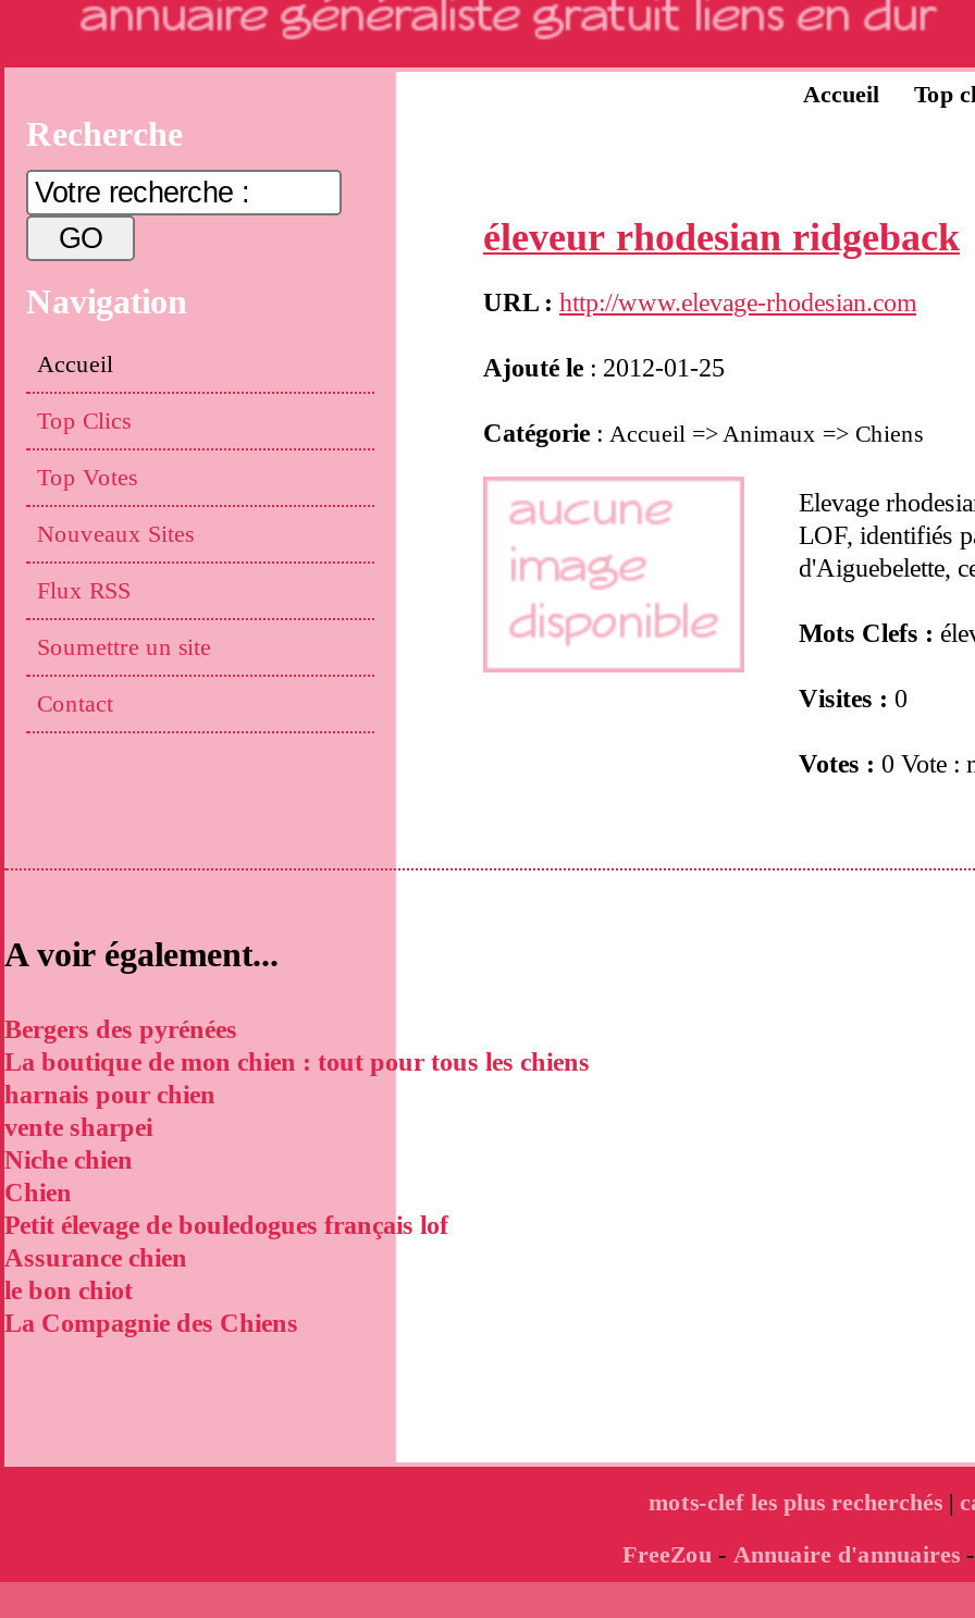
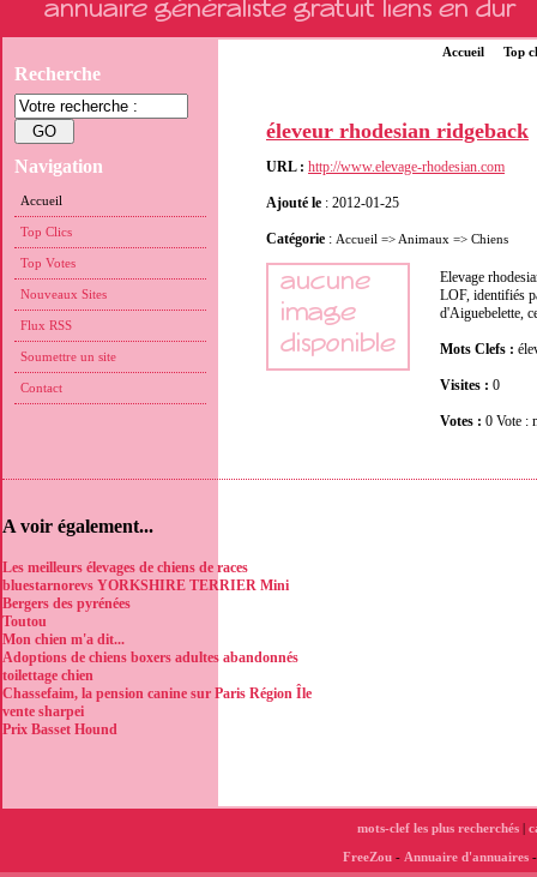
+ Les meilleurs élevages de chiens de races
+ bluestarnorevs YORKSHIRE TERRIER Mini

moved down: Bergers des pyrénées

- La boutique de mon chien : tout pour tous les chiens
- harnais pour chien
+ Toutou
+ Mon chien m'a dit...
+ Adoptions de chiens boxers adultes abandonnés
+ toilettage chien
+ Chassefaim, la pension canine sur Paris Région Île

moved down: vente sharpei

- Niche chien
- Chien
- Petit élevage de bouledogues français lof
- Assurance chien
- le bon chiot
- La Compagnie des Chiens
+ Prix Basset Hound
